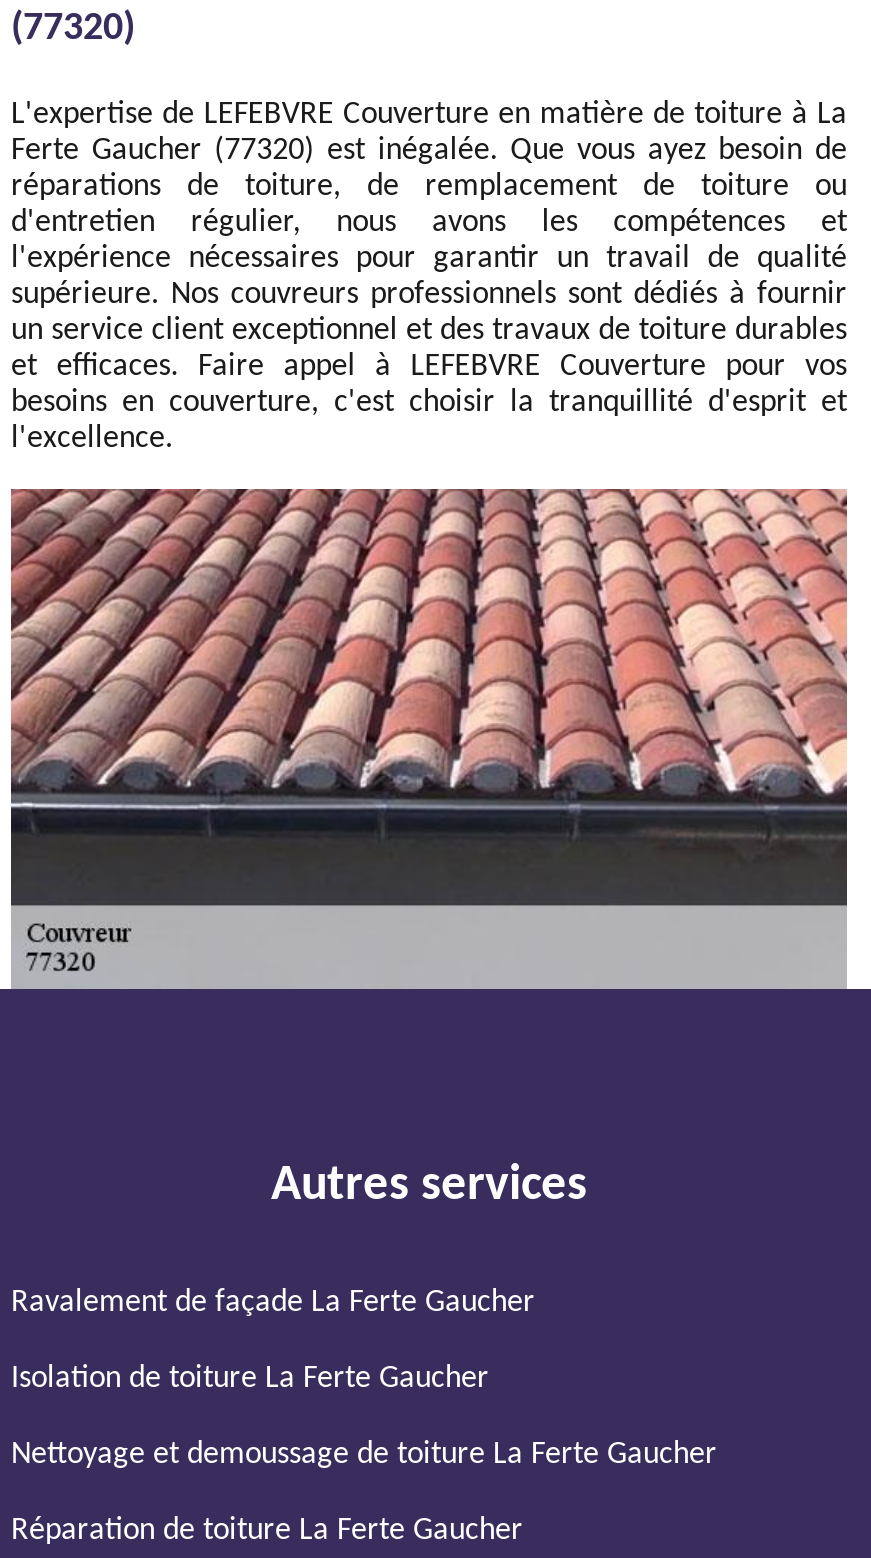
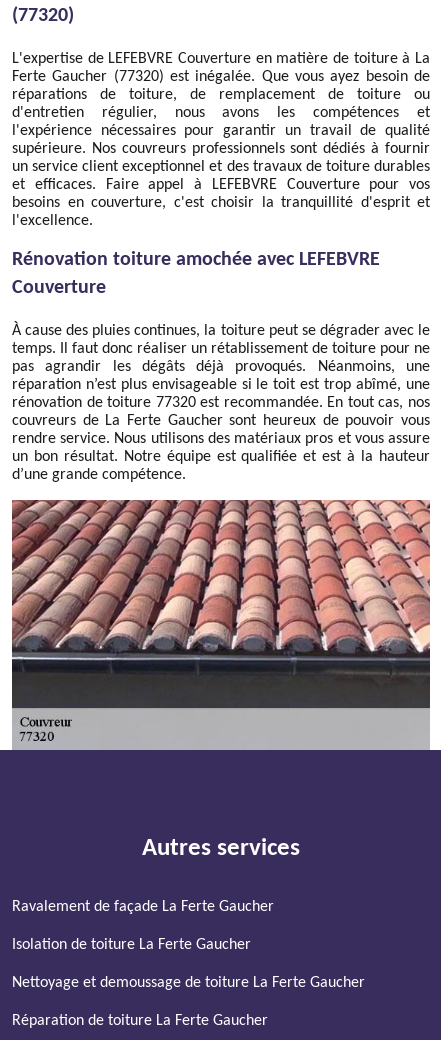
+ Rénovation toiture amochée avec LEFEBVRE
+ Couverture
+ À cause des pluies continues, la toiture peut se dégrader avec le
+ temps. Il faut donc réaliser un rétablissement de toiture pour ne
+ pas agrandir les dégâts déjà provoqués. Néanmoins, une
+ réparation n’est plus envisageable si le toit est trop abîmé, une
+ rénovation de toiture 77320 est recommandée. En tout cas, nos
+ couvreurs de La Ferte Gaucher sont heureux de pouvoir vous
+ rendre service. Nous utilisons des matériaux pros et vous assure
+ un bon résultat. Notre équipe est qualifiée et est à la hauteur
+ d’une grande compétence.
